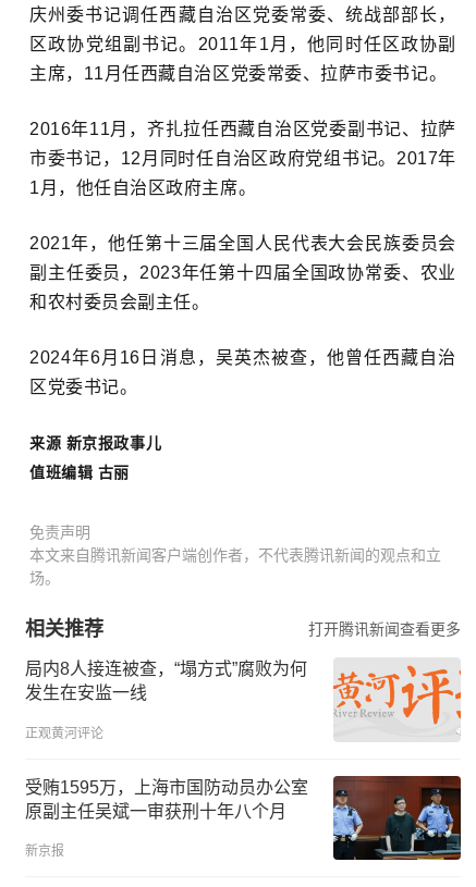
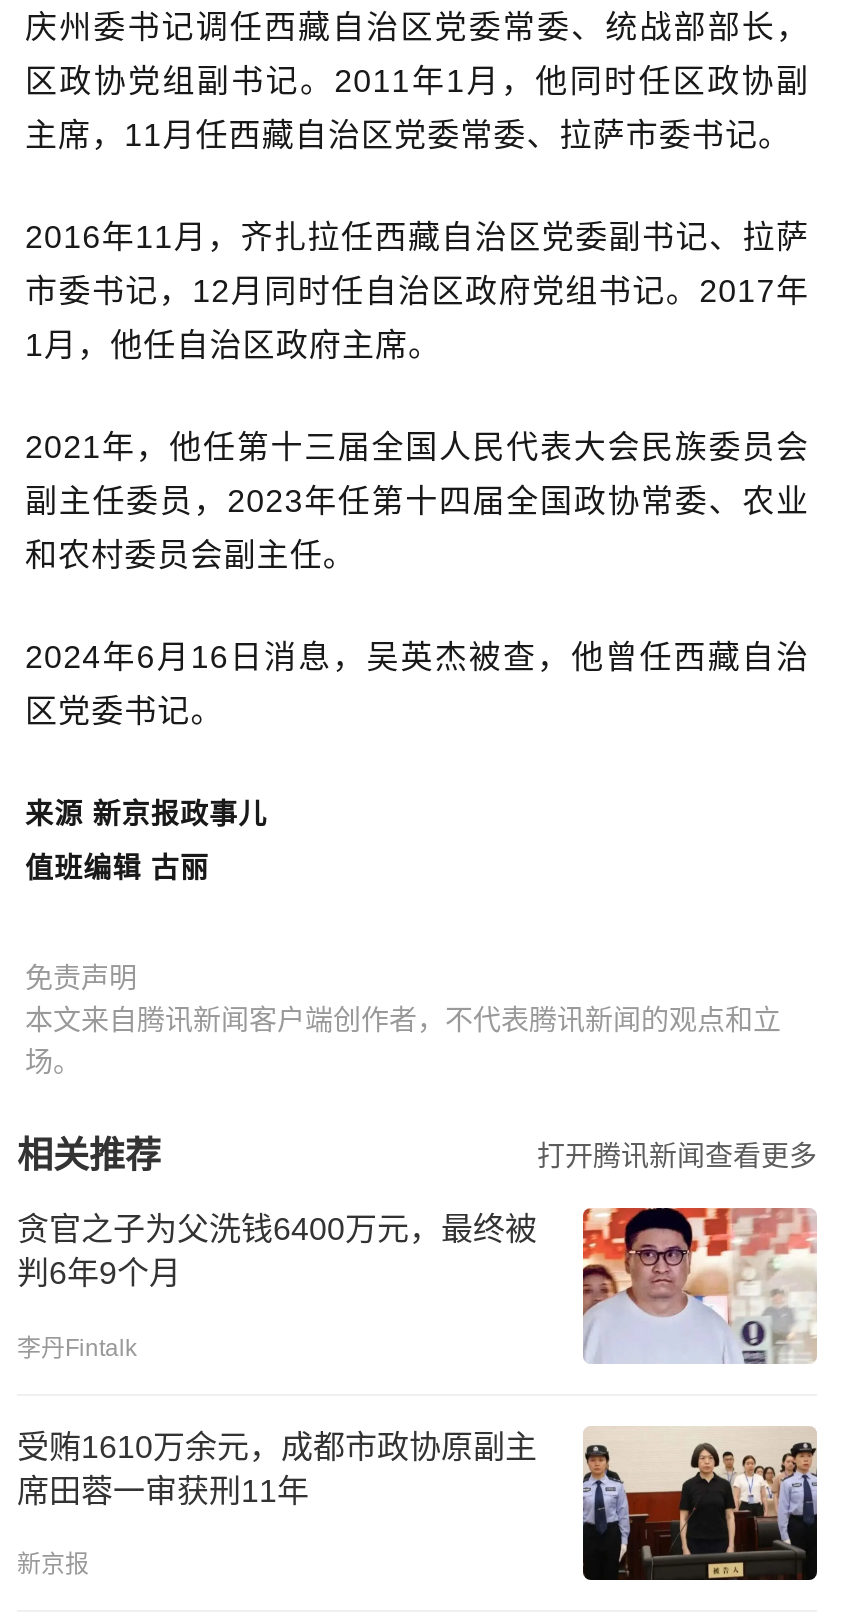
- [image]
- 局内8人接连被查，“塌方式”腐败为何
- 发生在安监一线
+ [image]
+ 贪官之子为父洗钱6400万元，最终被
+ 判6年9个月

- 正观黄河评论
+ 李丹Fintalk

- [image]
- 受贿1595万，上海市国防动员办公室
- 原副主任吴斌一审获刑十年八个月
+ [image]
+ 受贿1610万余元，成都市政协原副主
+ 席田蓉一审获刑11年
